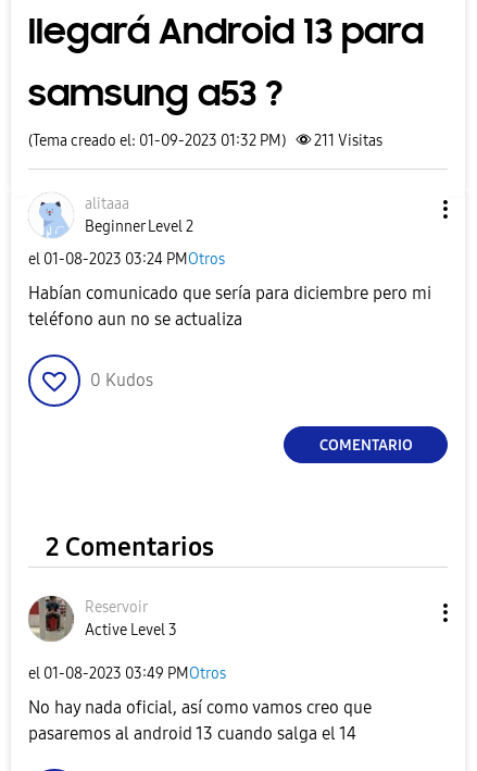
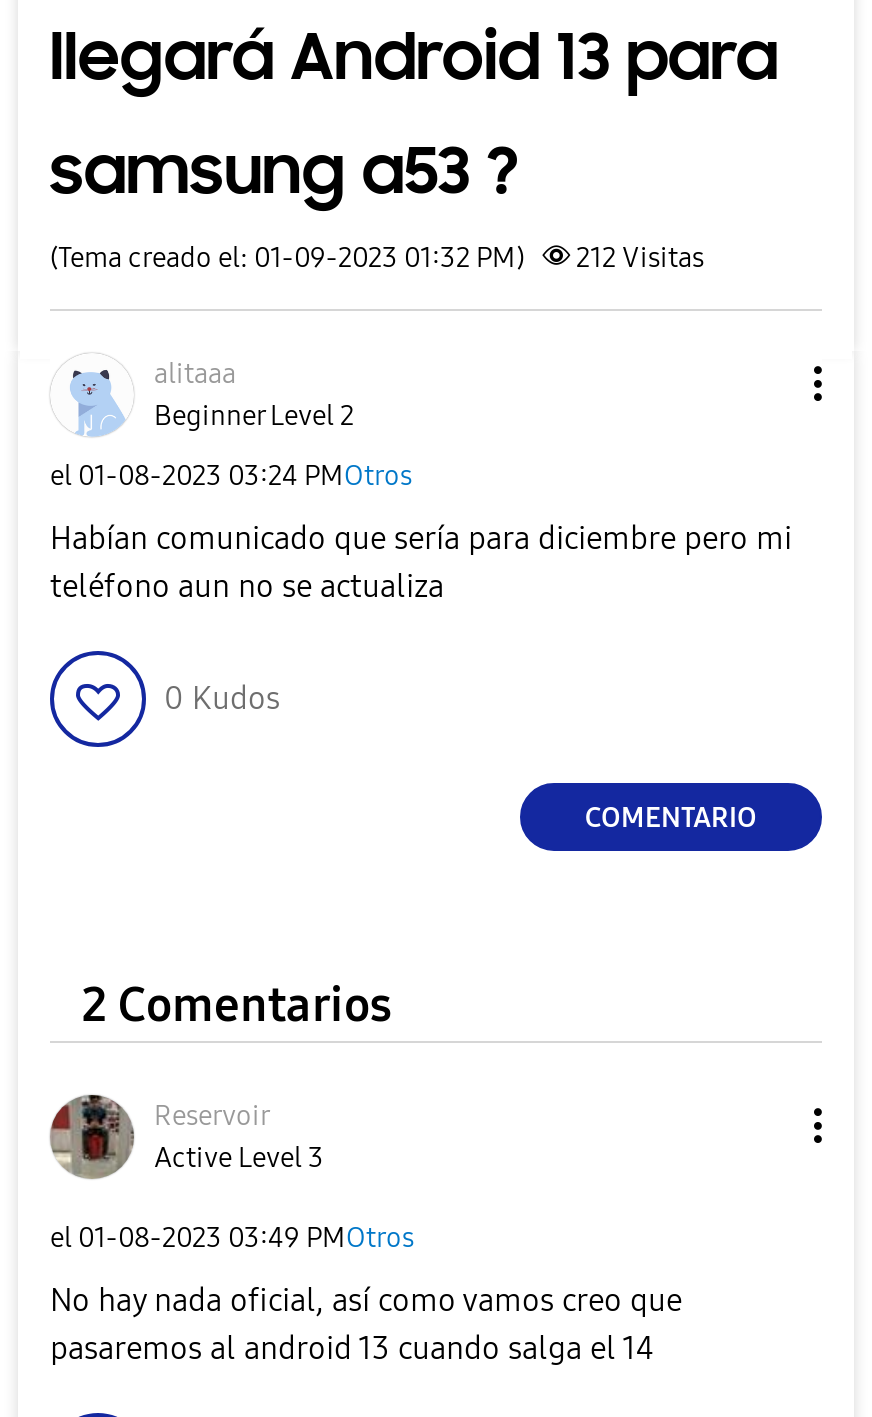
- (Tema creado el: 01-09-2023 01:32 PM) 211 Visitas
+ (Tema creado el: 01-09-2023 01:32 PM) 212 Visitas
